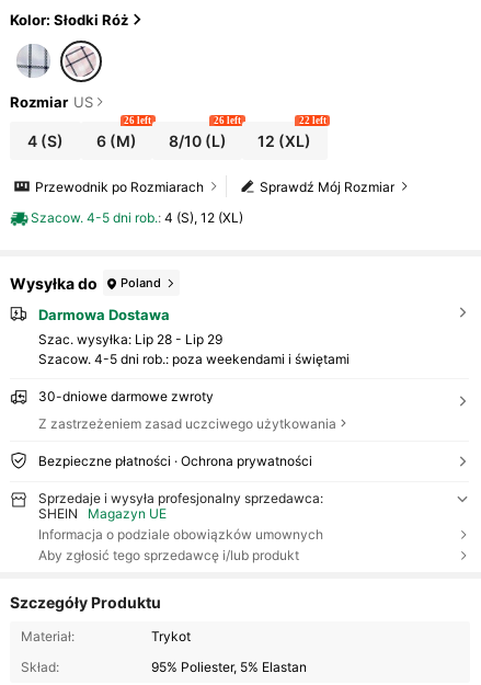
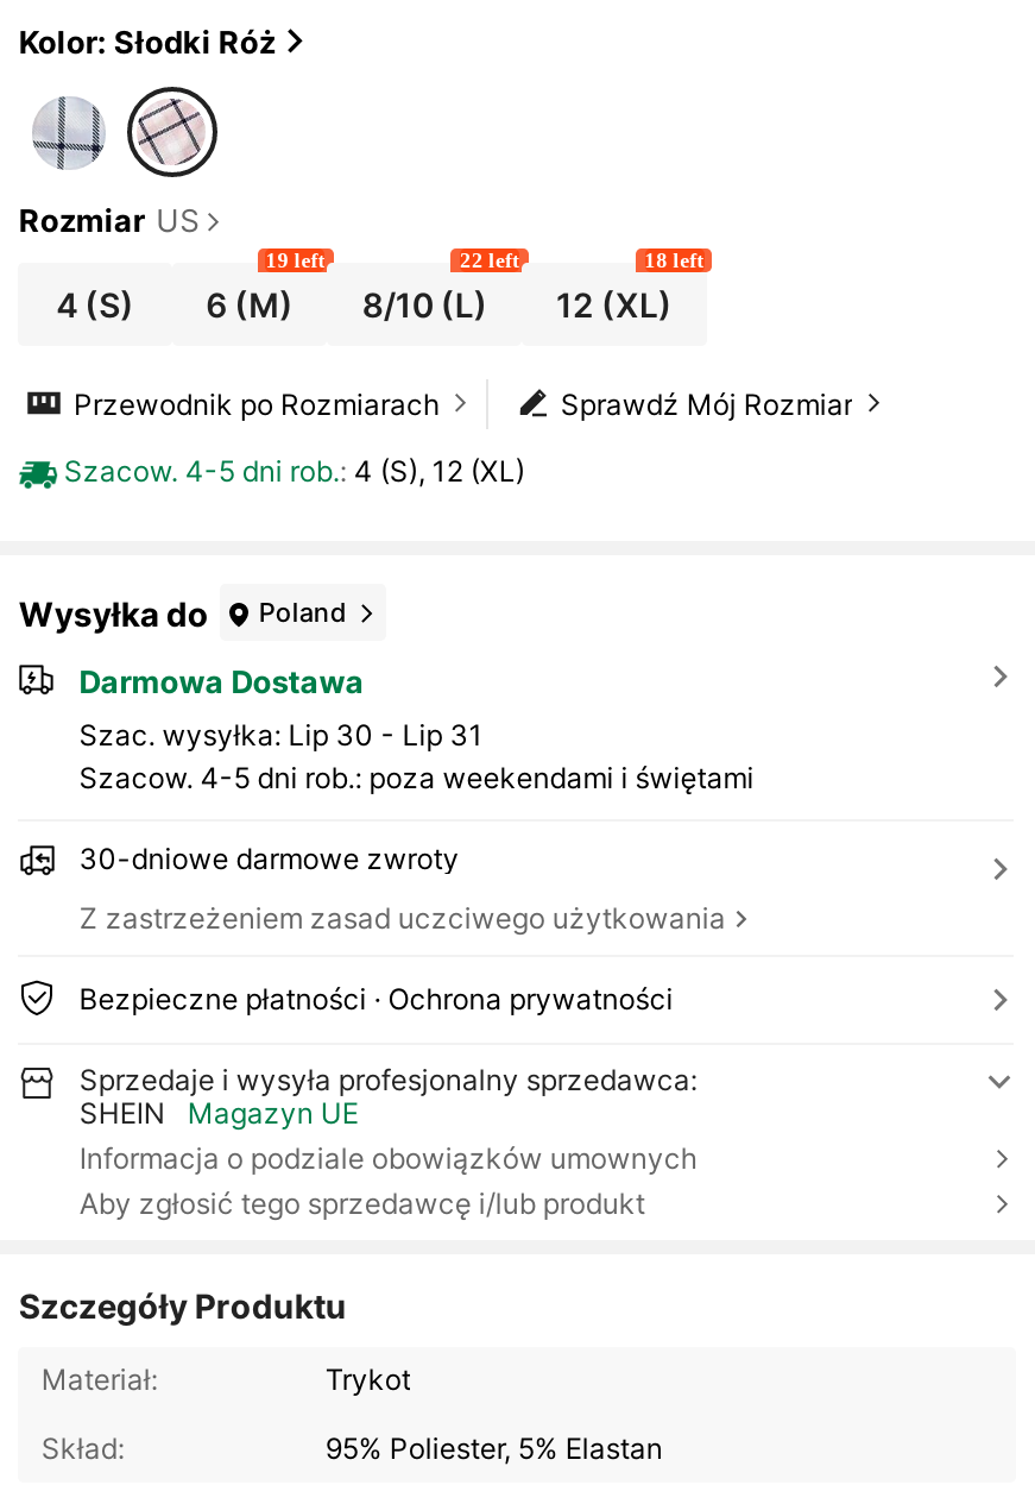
- 26 left
+ 19 left

- 26 left
+ 22 left

- 22 left
+ 18 left

- Szac. wysyłka: Lip 28 - Lip 29
+ Szac. wysyłka: Lip 30 - Lip 31
